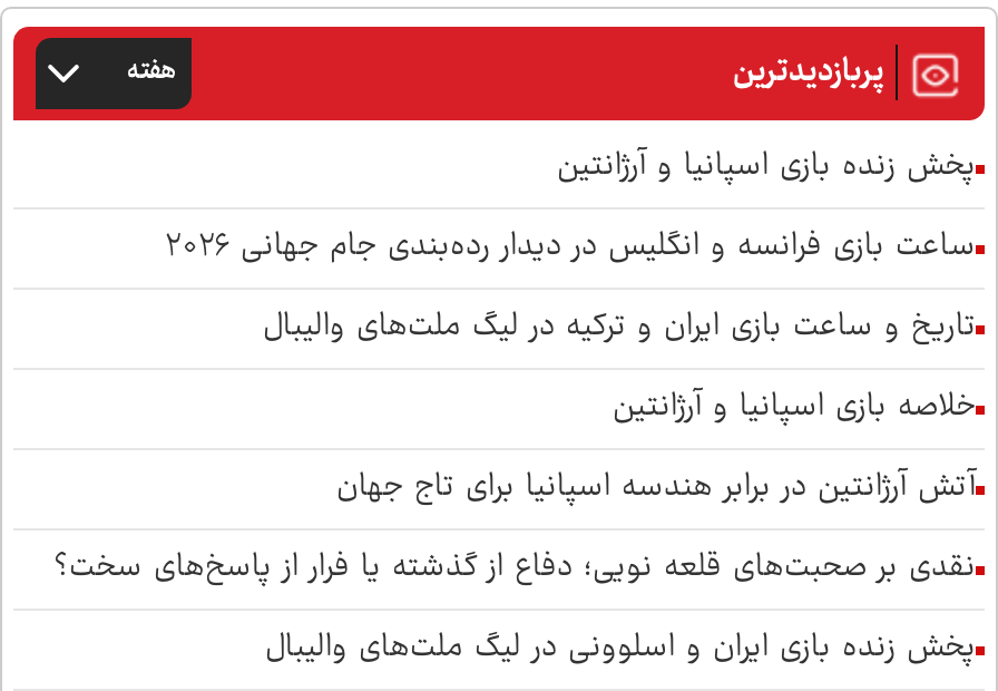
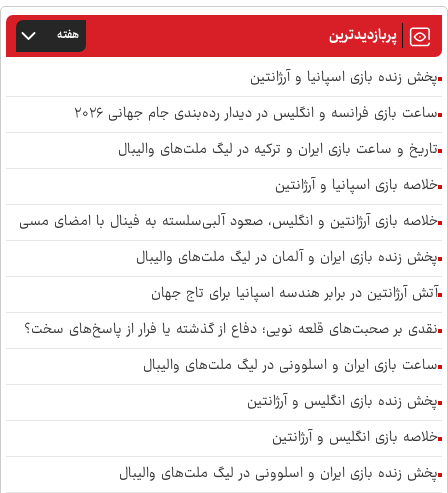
+ خلاصه بازی آرژانتین و انگلیس، صعود آلبی‌سلسته به فینال با امضای مسی
+ پخش زنده بازی ایران و آلمان در لیگ ملت‌های والیبال

+ ساعت بازی ایران و اسلوونی در لیگ ملت‌های والیبال
+ پخش زنده بازی انگلیس و آرژانتین
+ خلاصه بازی انگلیس و آرژانتین
